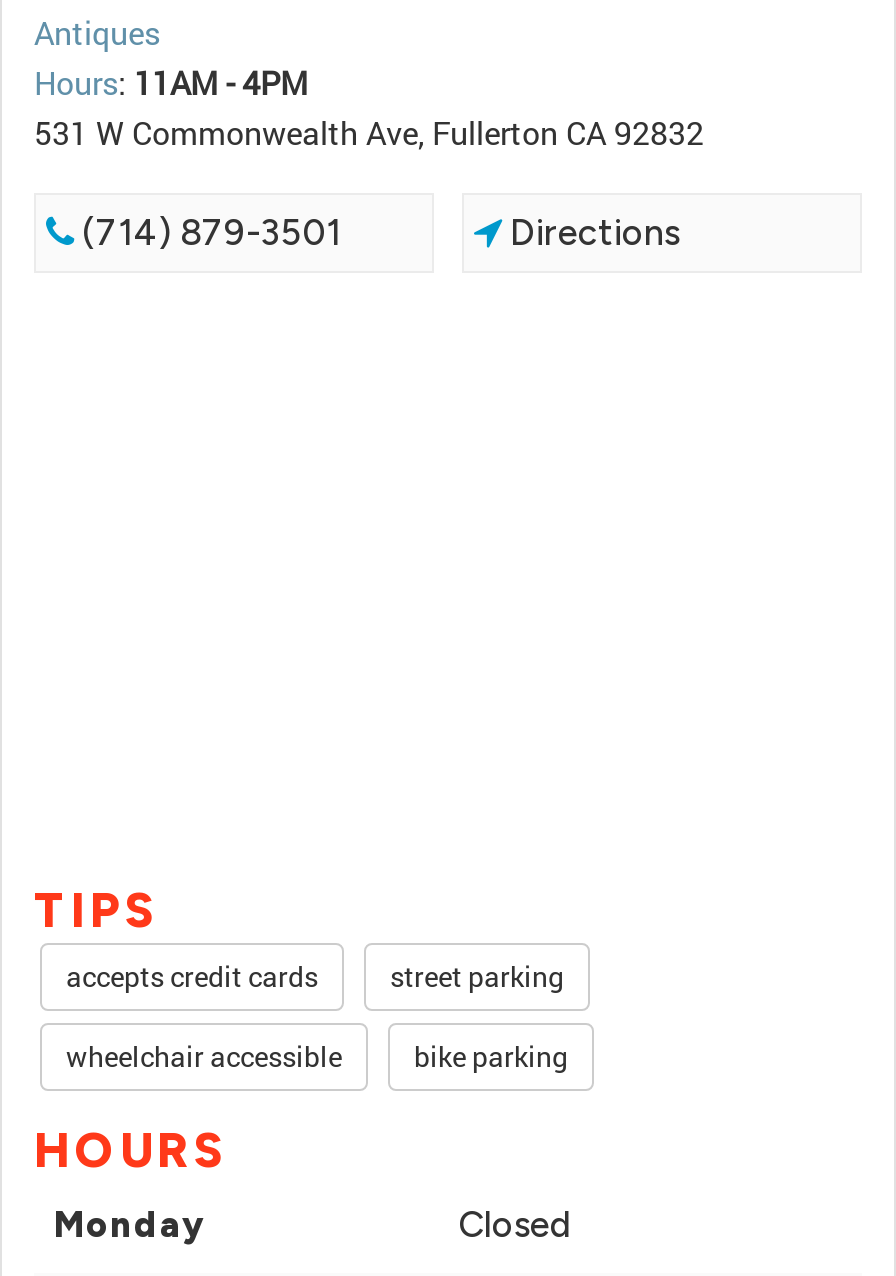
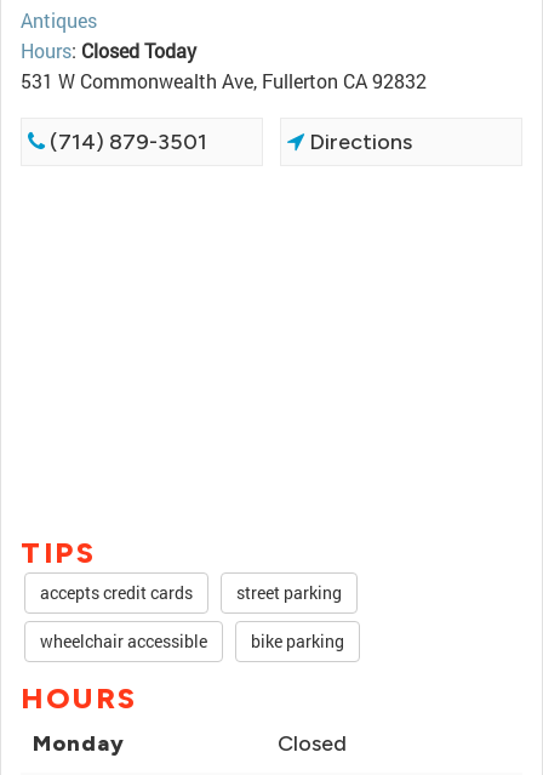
- Hours: 11AM - 4PM
+ Hours: Closed Today
